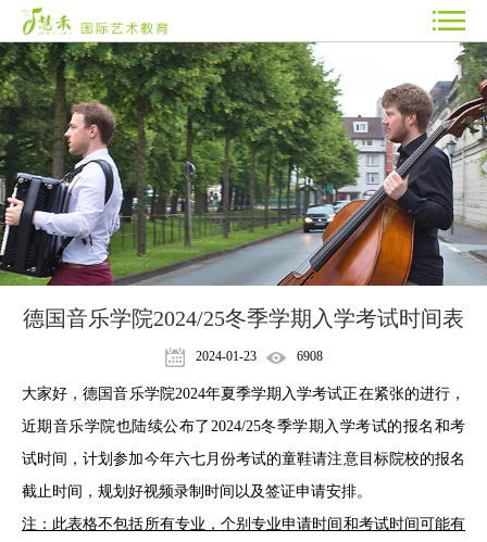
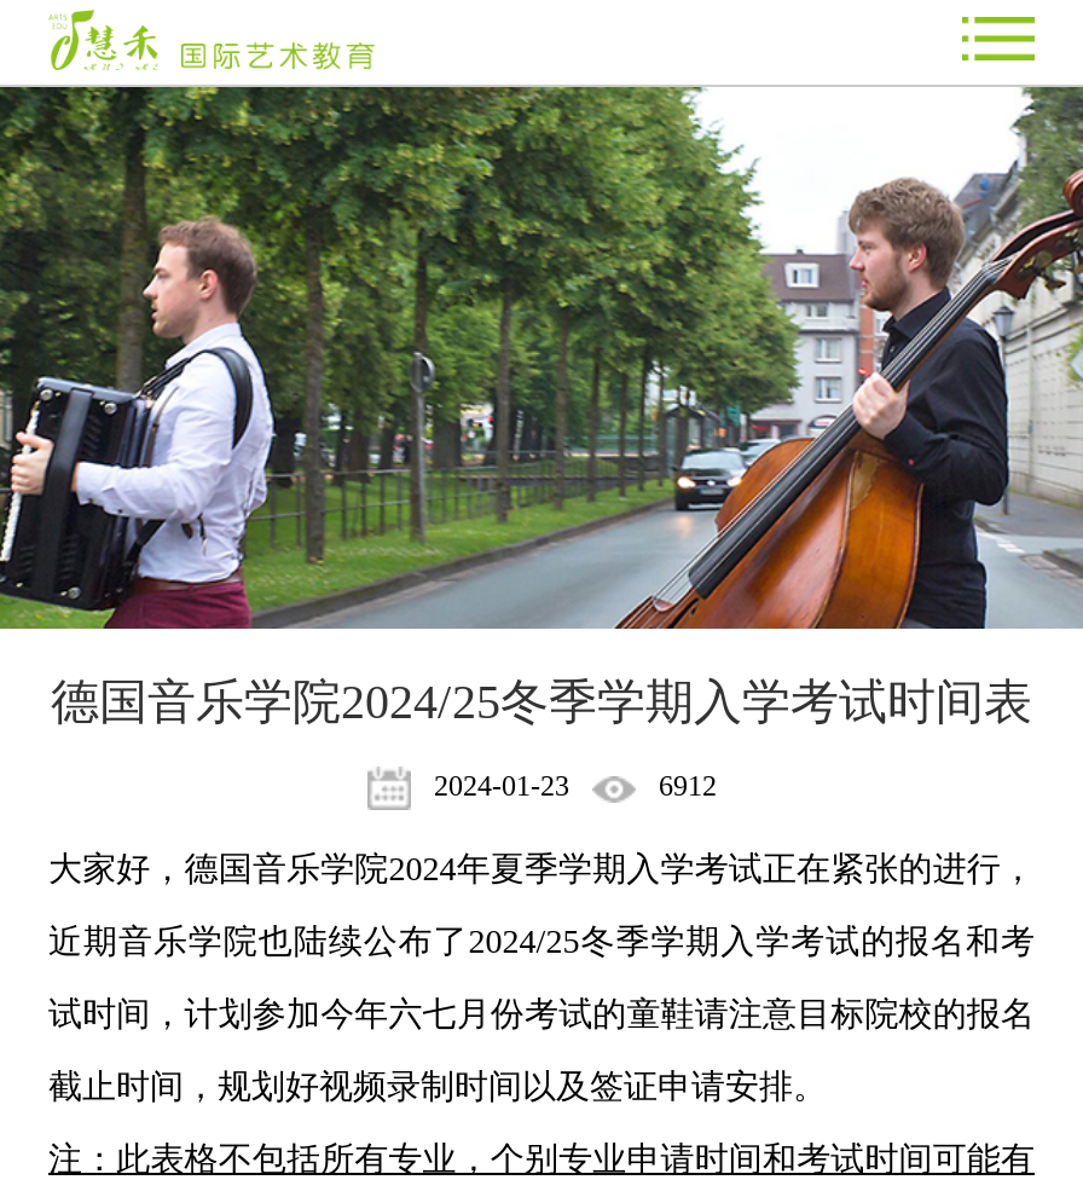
- 2024-01-23 6908
+ 2024-01-23 6912
